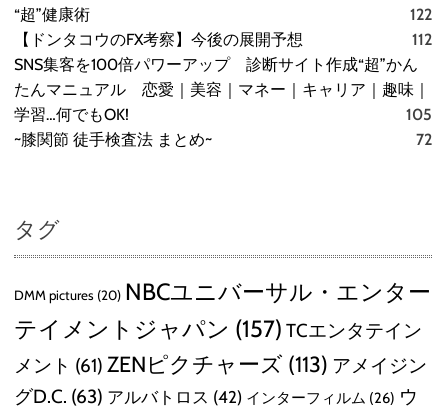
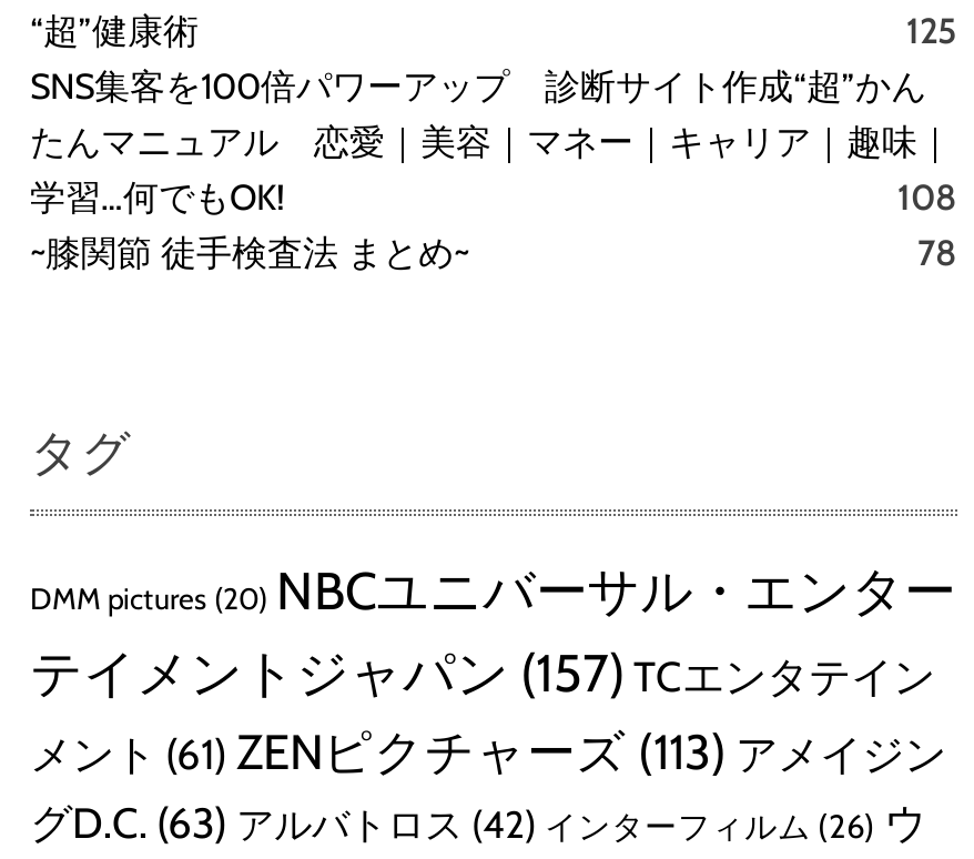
- 122
- 【ドンタコウのFX考察】今後の展開予想
- 112
+ 125

- 105
+ 108

- 72
+ 78
